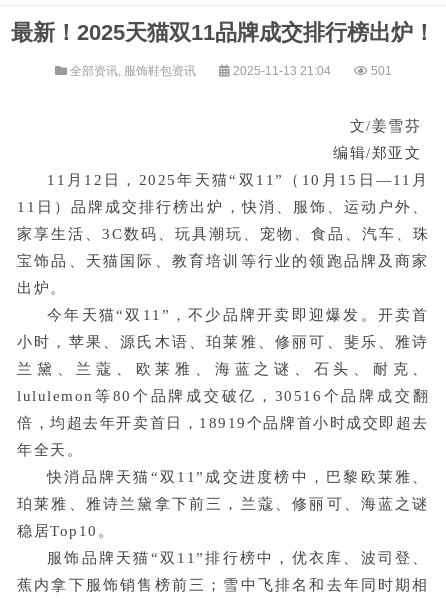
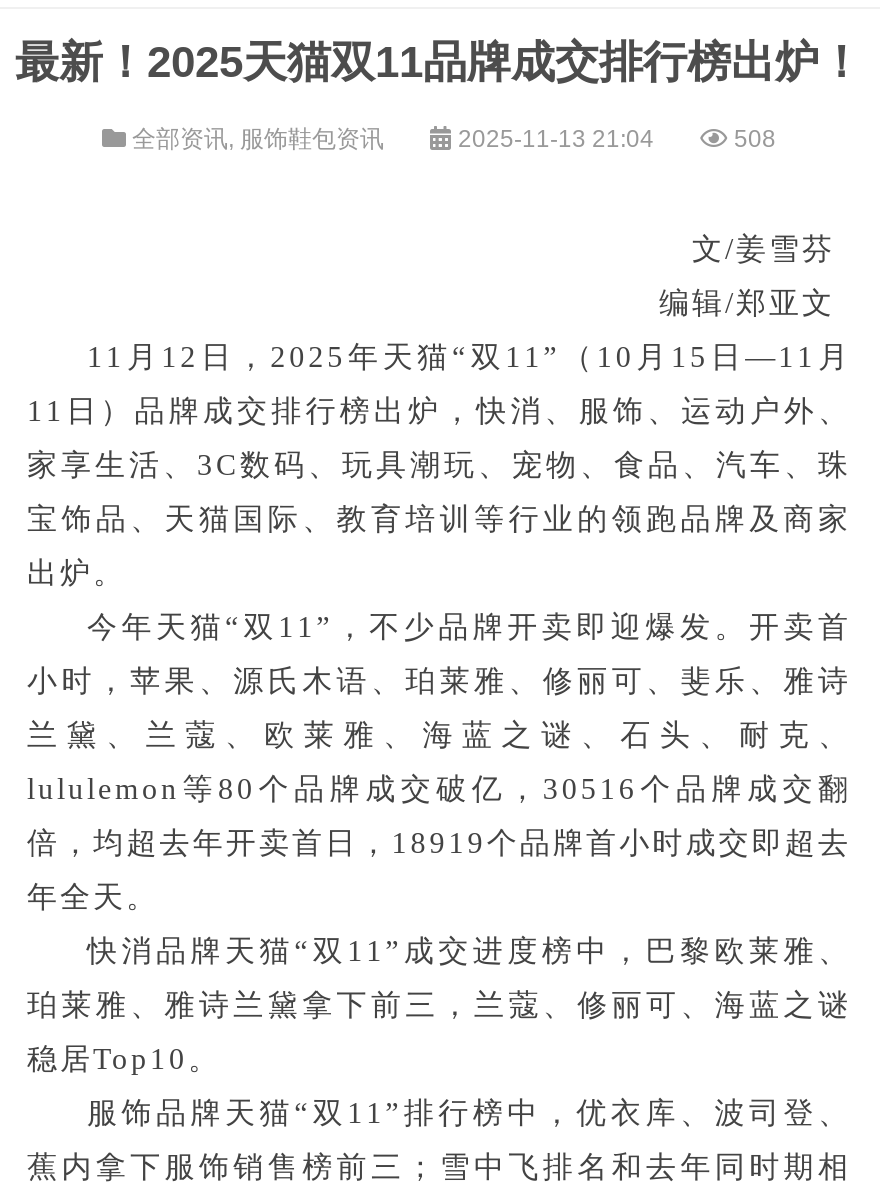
- 501
+ 508
